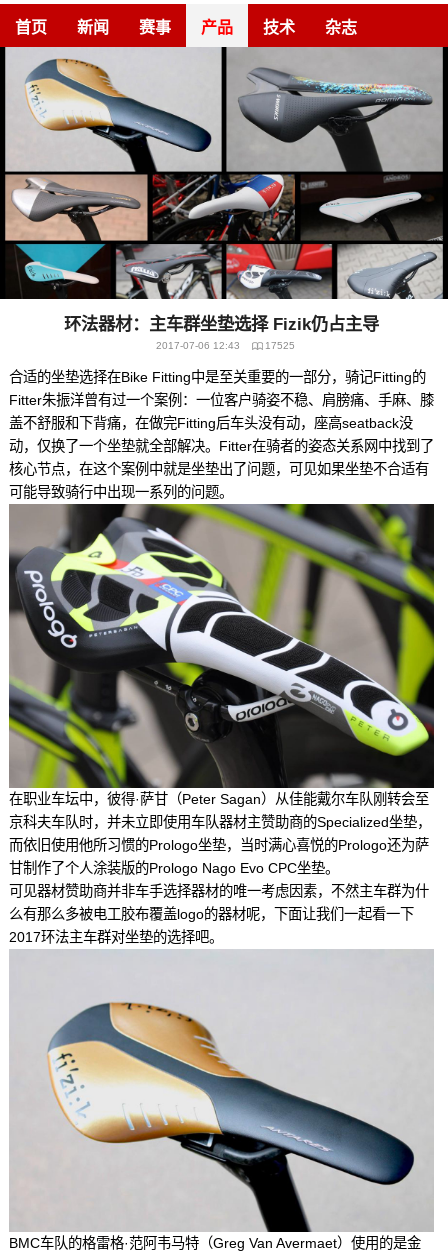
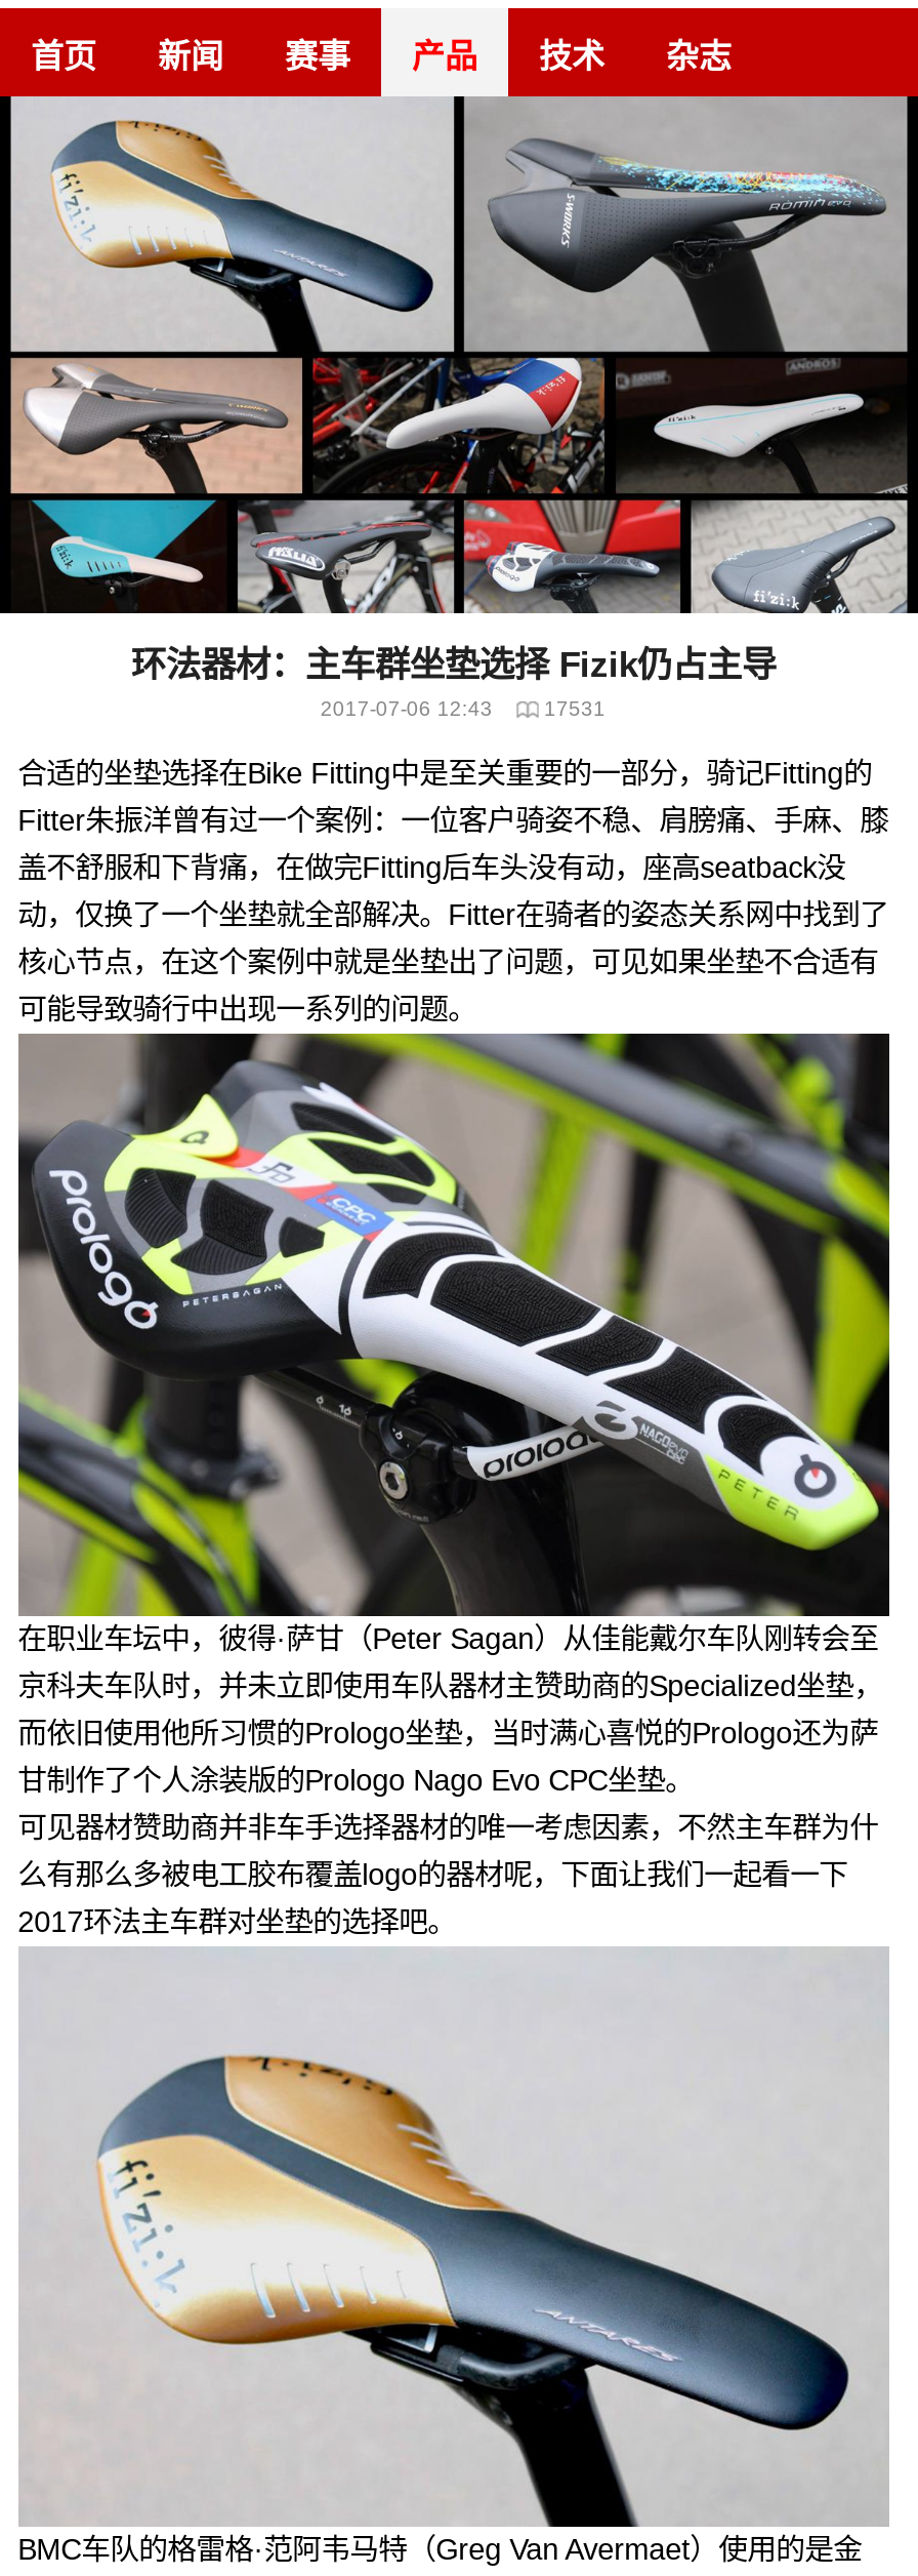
- 17525
+ 17531
